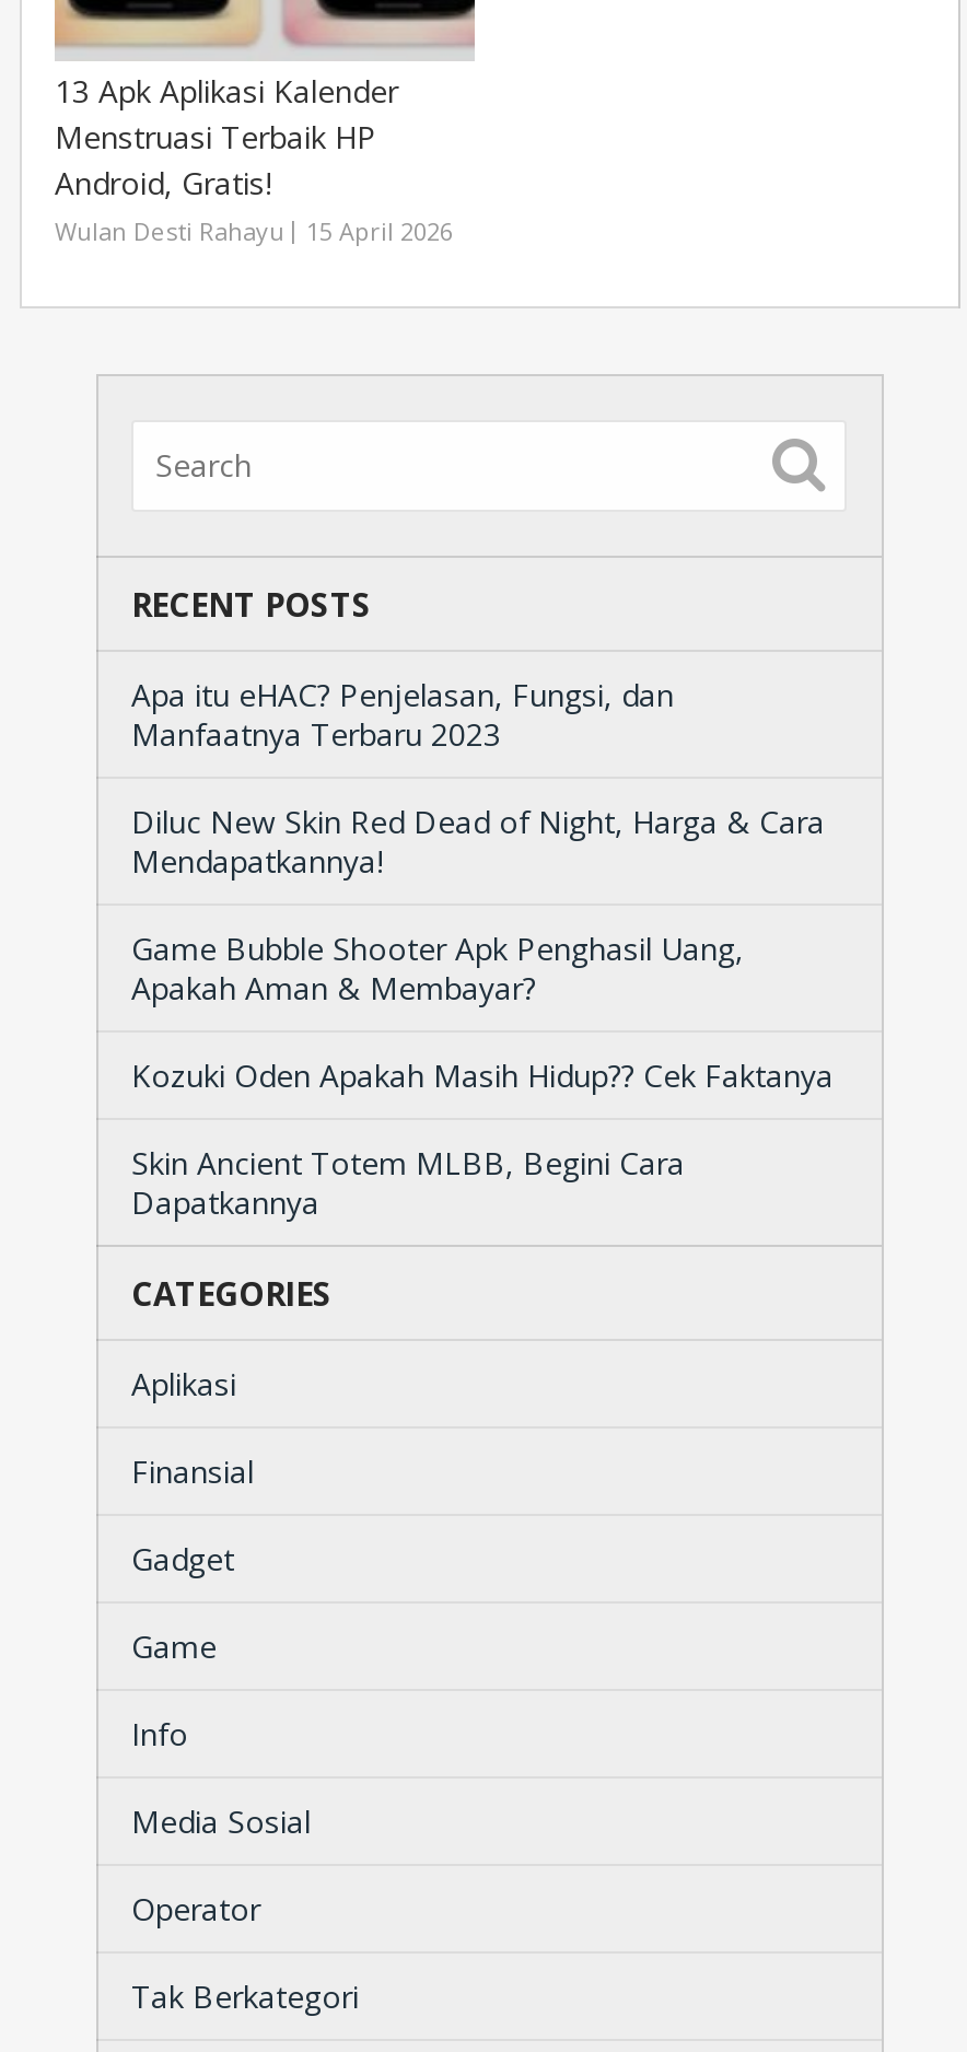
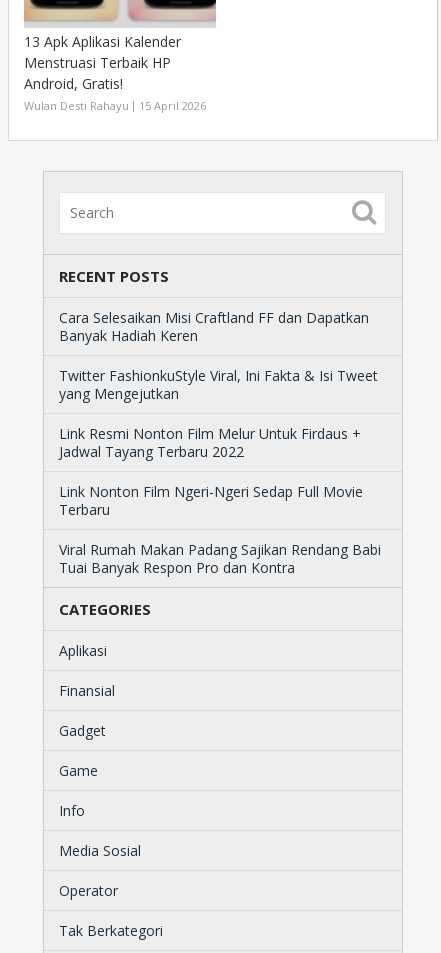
- Apa itu eHAC? Penjelasan, Fungsi, dan
- Manfaatnya Terbaru 2023
+ Cara Selesaikan Misi Craftland FF dan Dapatkan
+ Banyak Hadiah Keren

- Diluc New Skin Red Dead of Night, Harga & Cara
- Mendapatkannya!
+ Twitter FashionkuStyle Viral, Ini Fakta & Isi Tweet
+ yang Mengejutkan

- Game Bubble Shooter Apk Penghasil Uang,
- Apakah Aman & Membayar?
+ Link Resmi Nonton Film Melur Untuk Firdaus +
+ Jadwal Tayang Terbaru 2022

- Kozuki Oden Apakah Masih Hidup?? Cek Faktanya
+ Link Nonton Film Ngeri-Ngeri Sedap Full Movie
+ Terbaru

- Skin Ancient Totem MLBB, Begini Cara
- Dapatkannya
+ Viral Rumah Makan Padang Sajikan Rendang Babi
+ Tuai Banyak Respon Pro dan Kontra
